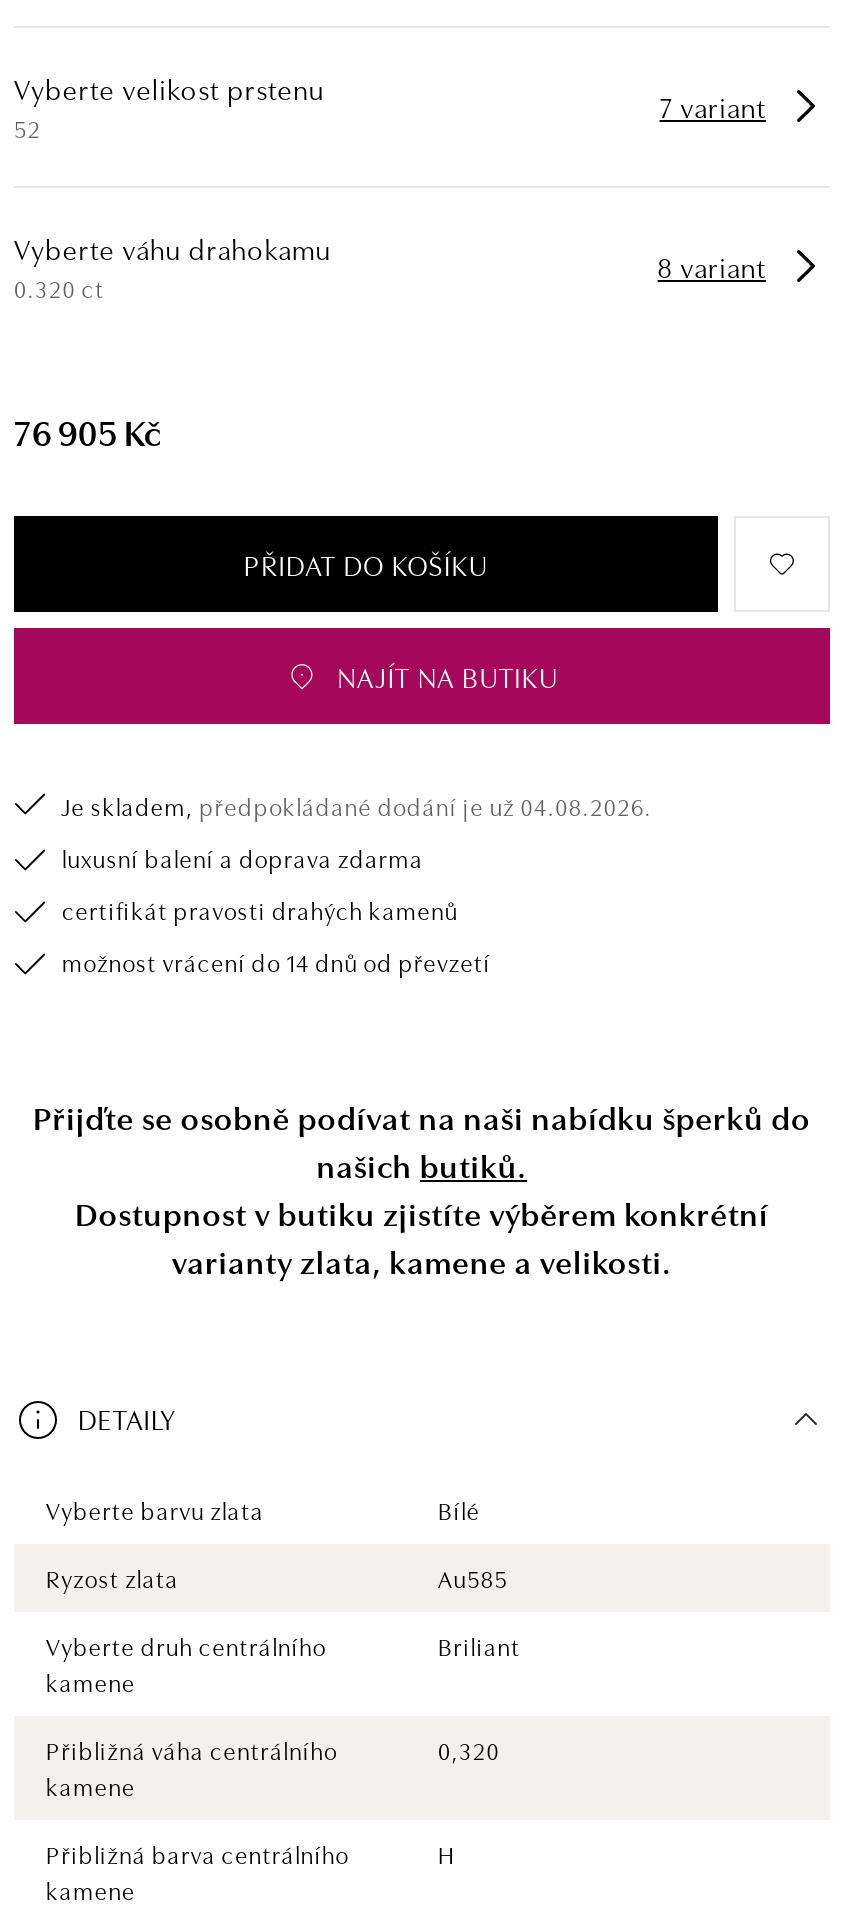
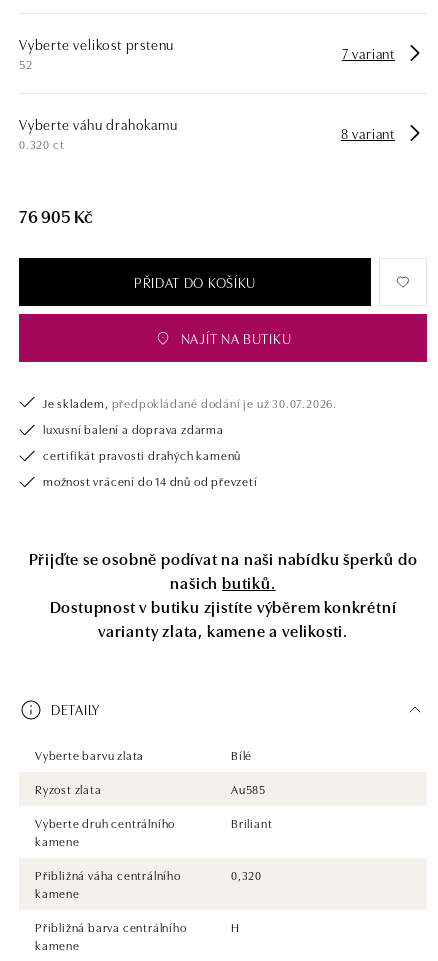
- Je skladem, předpokládané dodání je už 04.08.2026.
+ Je skladem, předpokládané dodání je už 30.07.2026.
